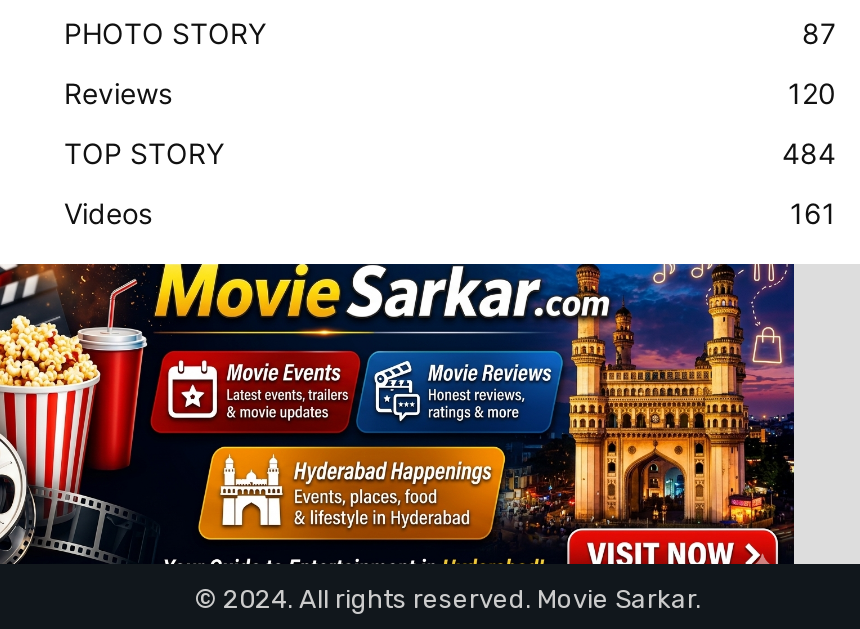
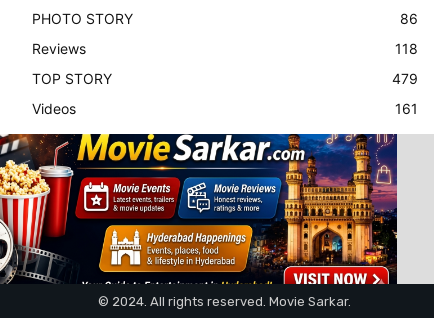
- 87
+ 86

- 120
+ 118

- 484
+ 479
